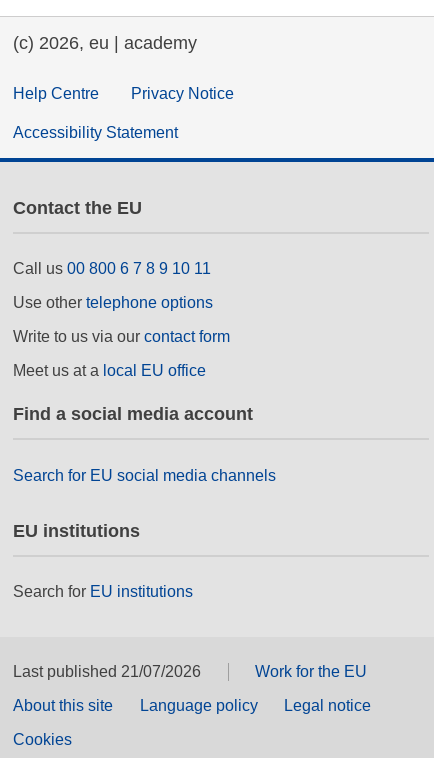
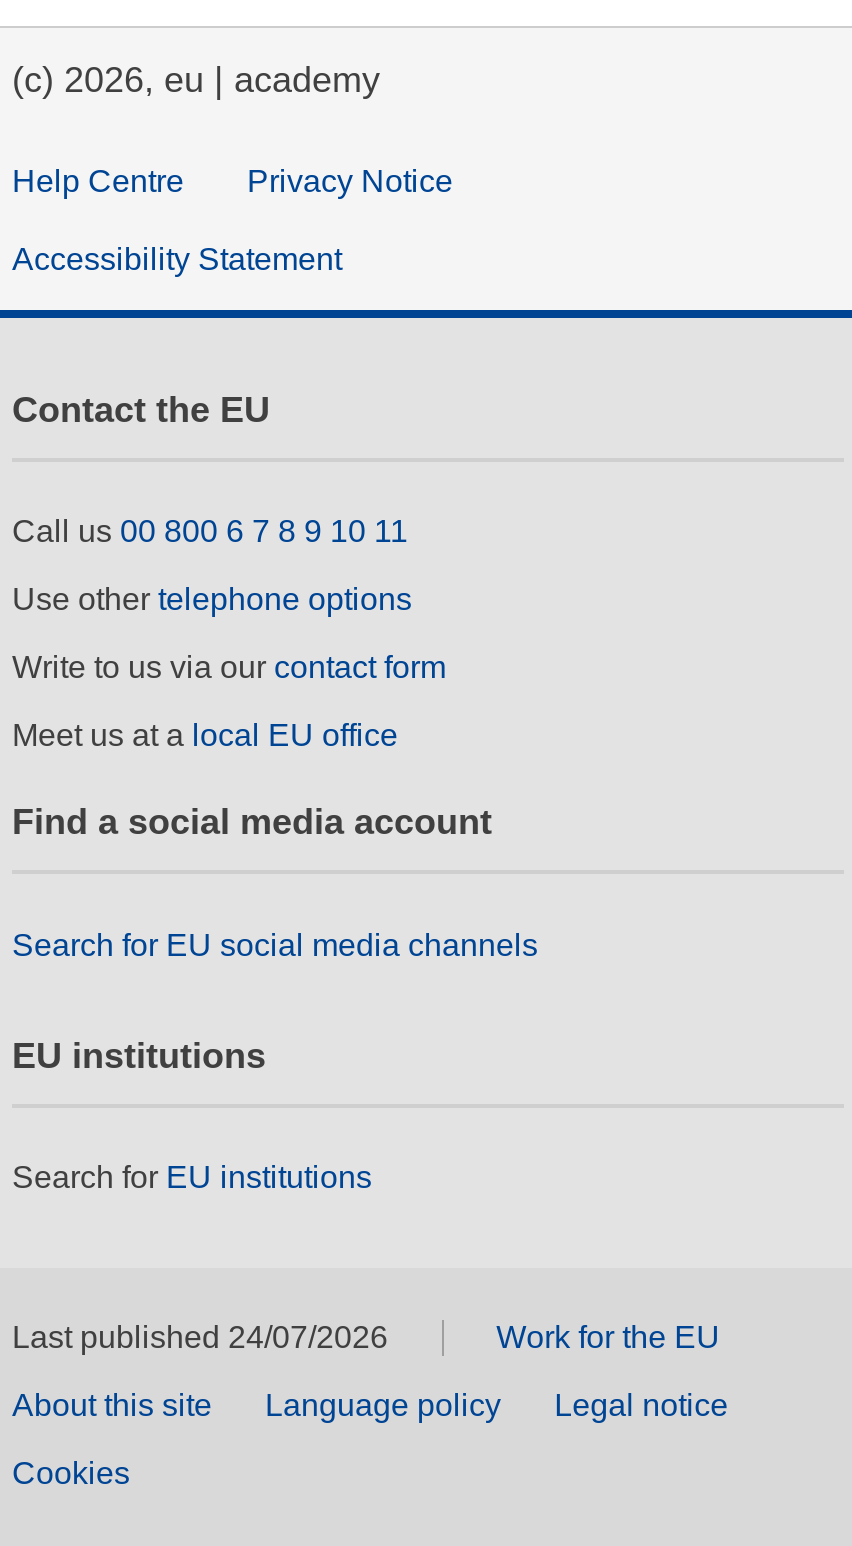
- Last published 21/07/2026
+ Last published 24/07/2026
